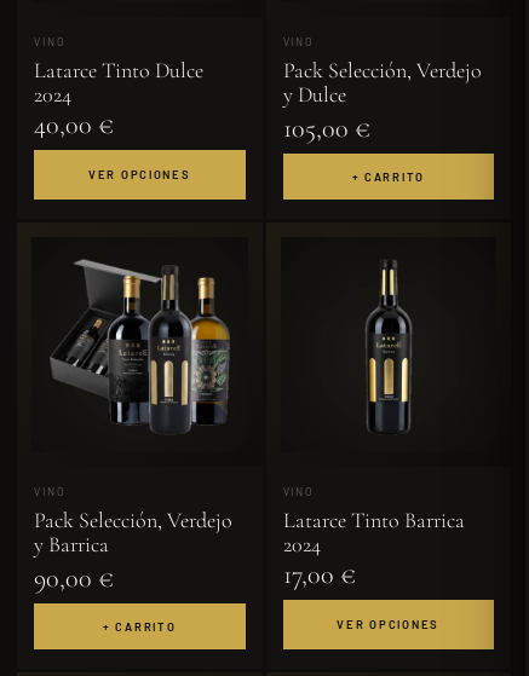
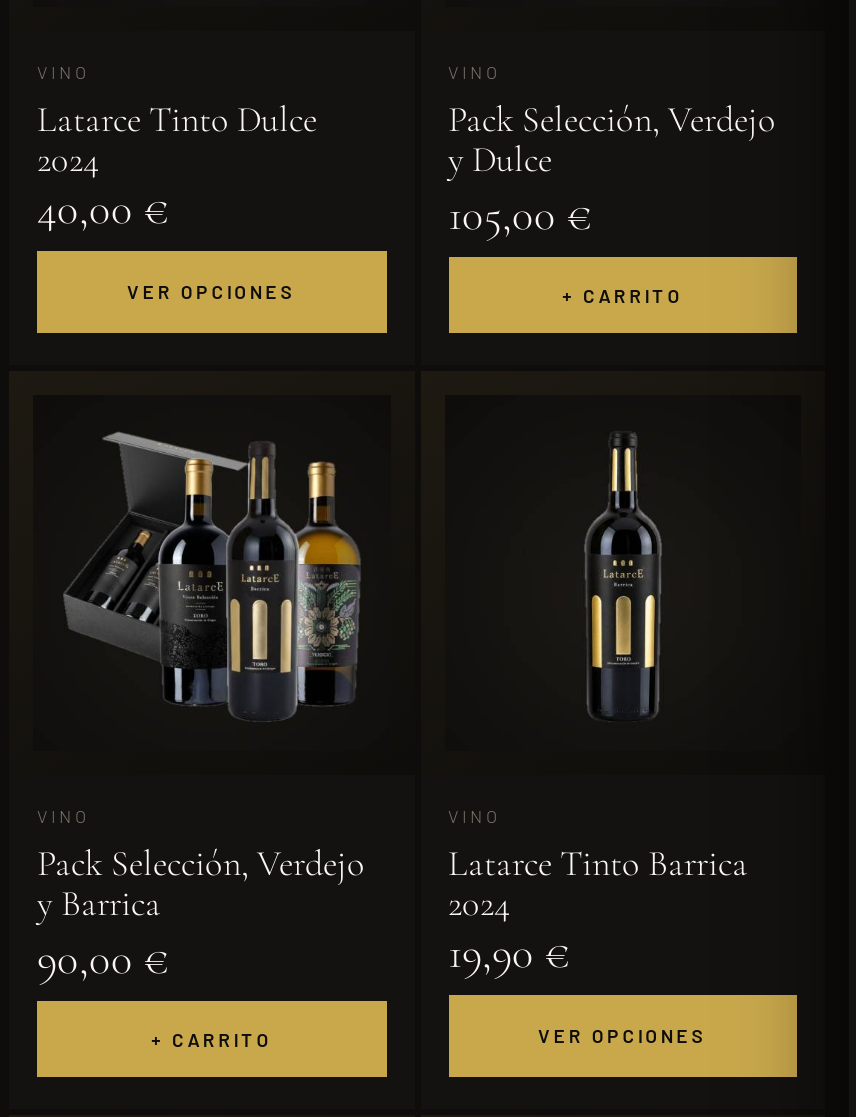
- 17,00 €
+ 19,90 €
